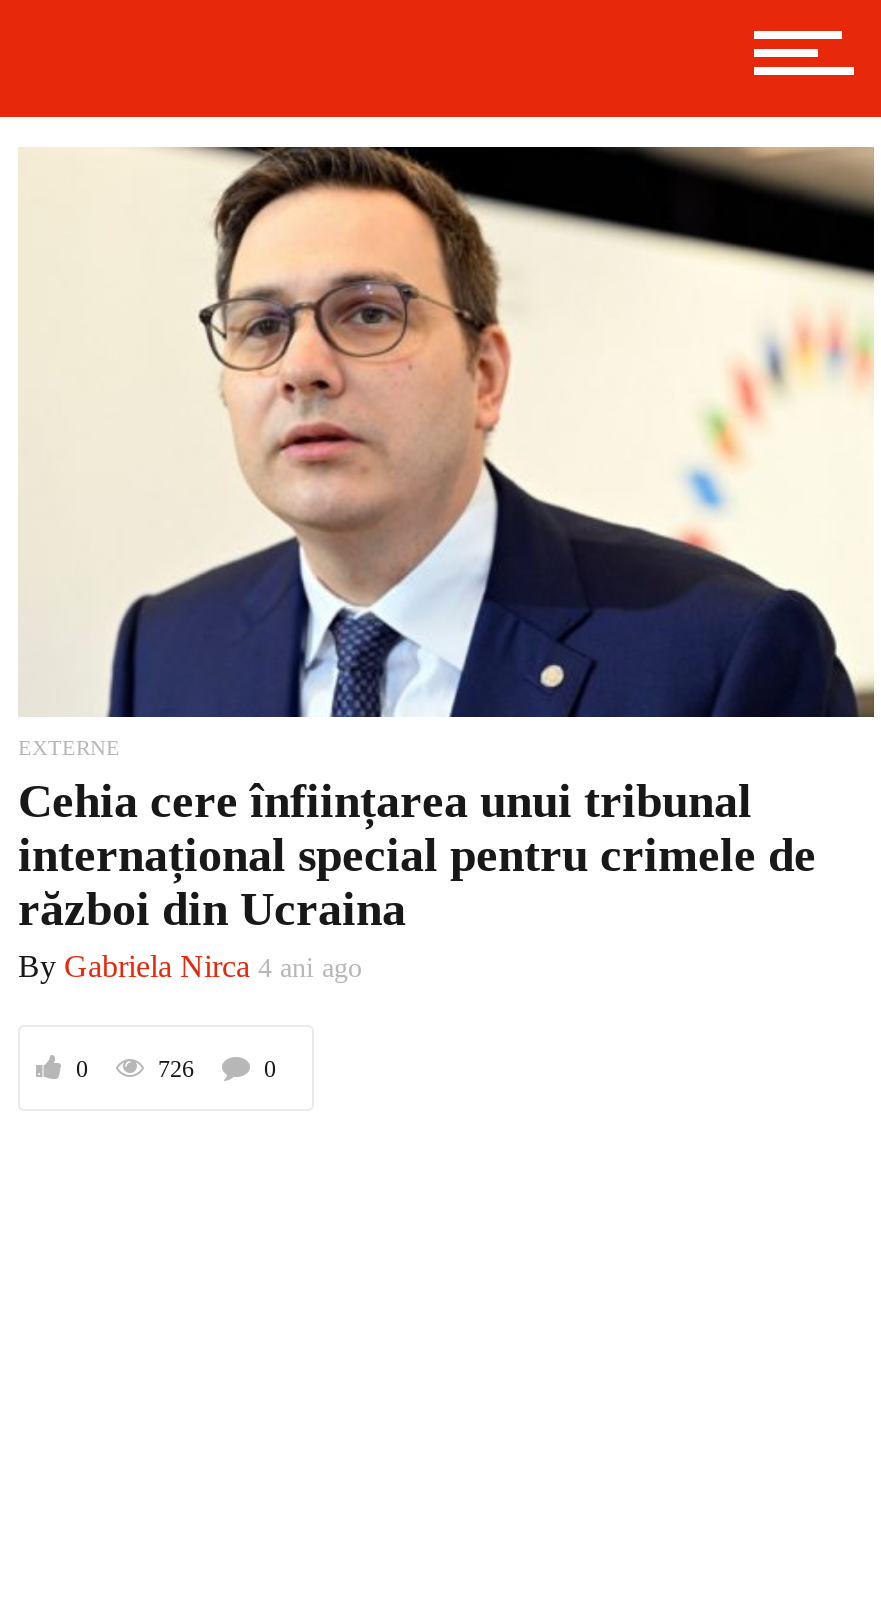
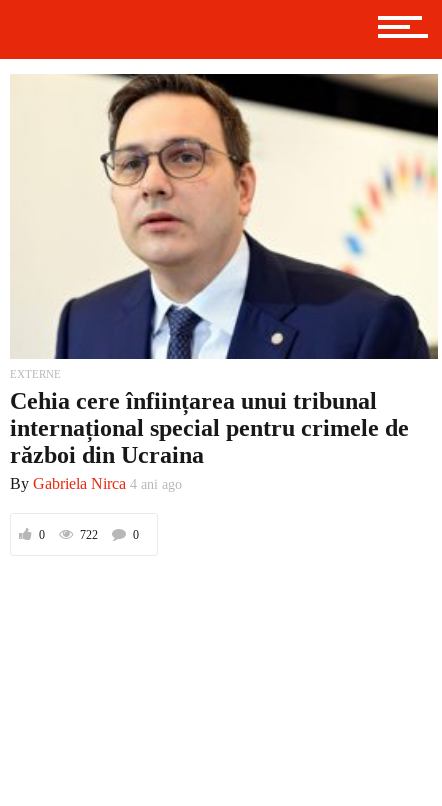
- 726
+ 722
